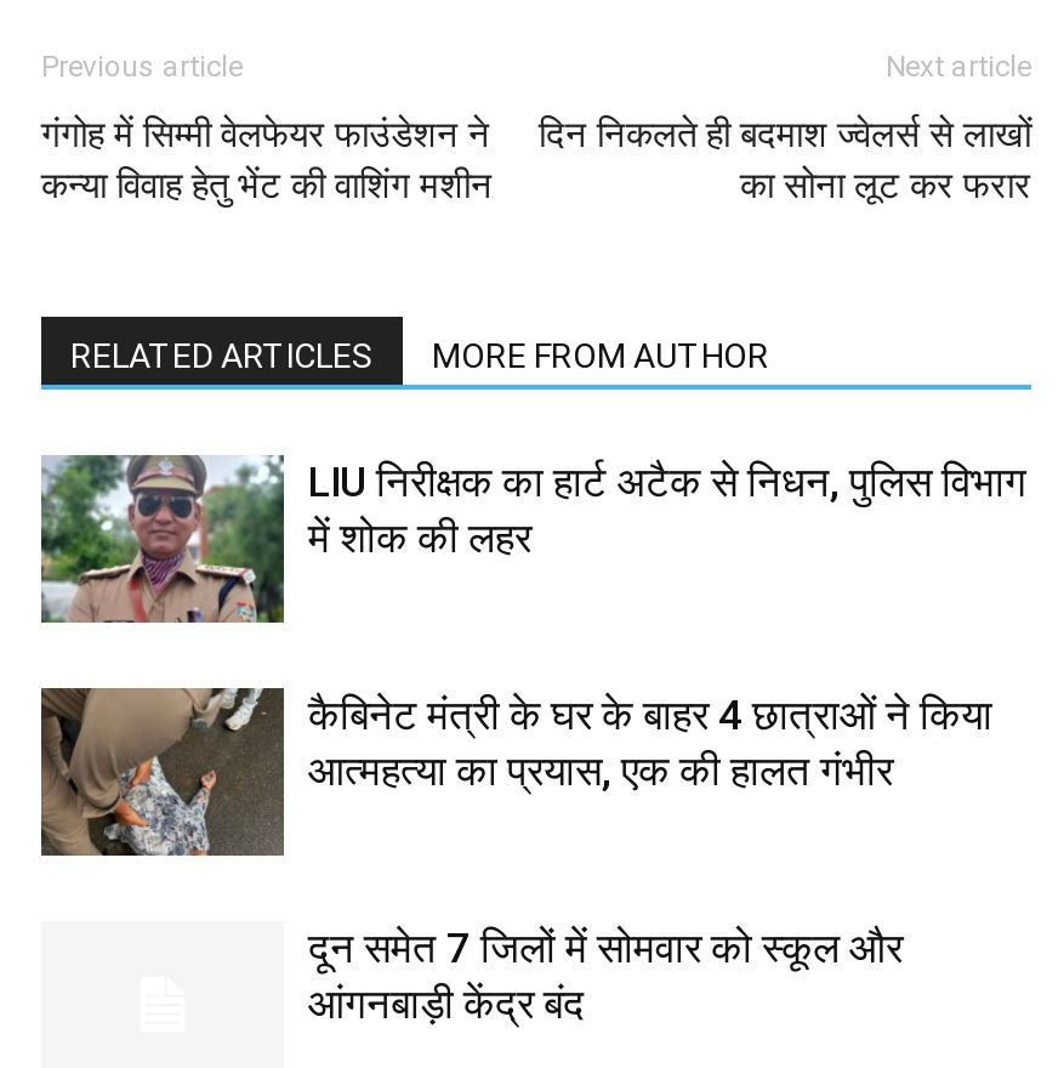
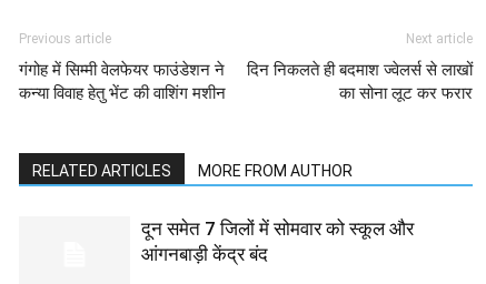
- [image]
- LIU निरीक्षक का हार्ट अटैक से निधन, पुलिस विभाग
- में शोक की लहर

- [image]
- कैबिनेट मंत्री के घर के बाहर 4 छात्राओं ने किया
- आत्महत्या का प्रयास, एक की हालत गंभीर
